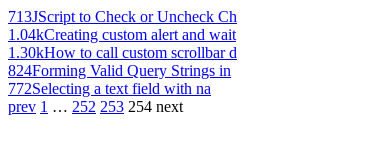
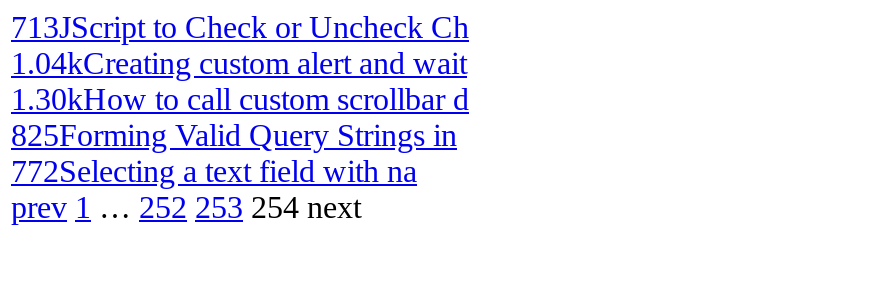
- 824Forming Valid Query Strings in
+ 825Forming Valid Query Strings in
